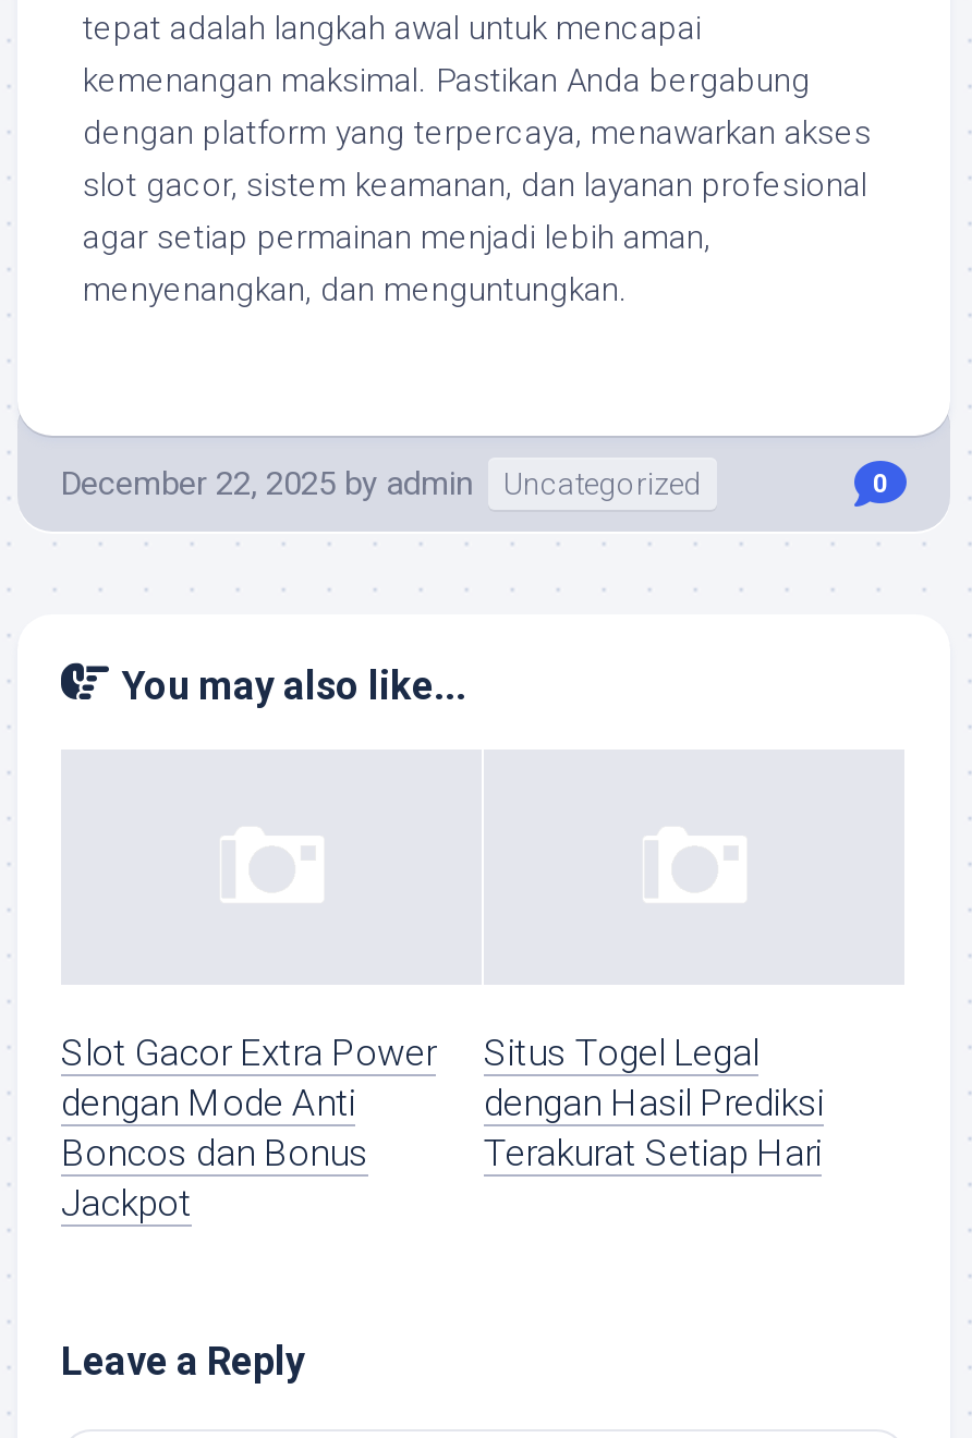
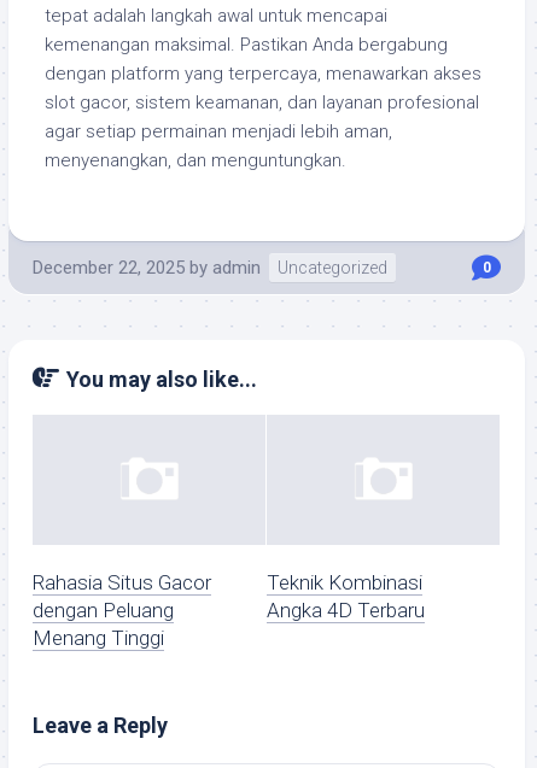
- Slot Gacor Extra Power
- dengan Mode Anti
- Boncos dan Bonus
- Jackpot
+ Rahasia Situs Gacor
+ dengan Peluang
+ Menang Tinggi

- Situs Togel Legal
- dengan Hasil Prediksi
- Terakurat Setiap Hari
+ Teknik Kombinasi
+ Angka 4D Terbaru
